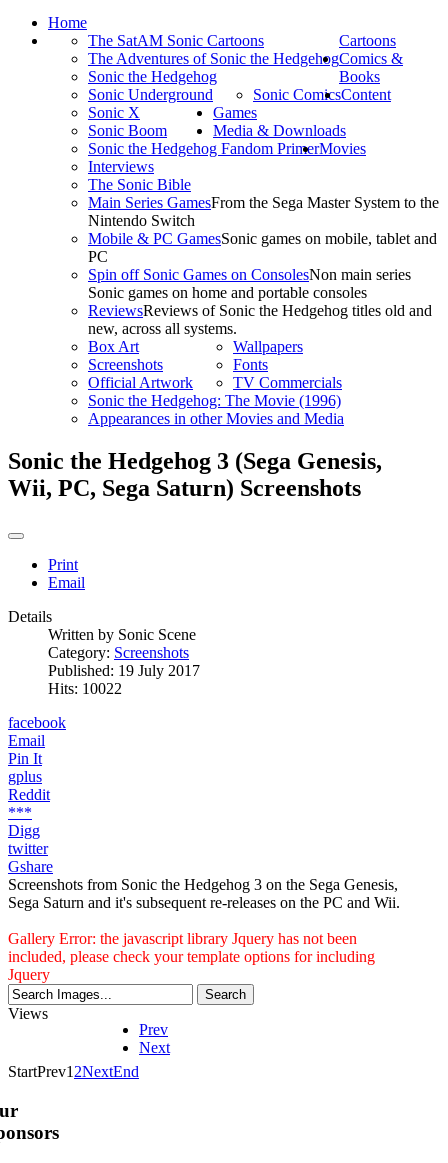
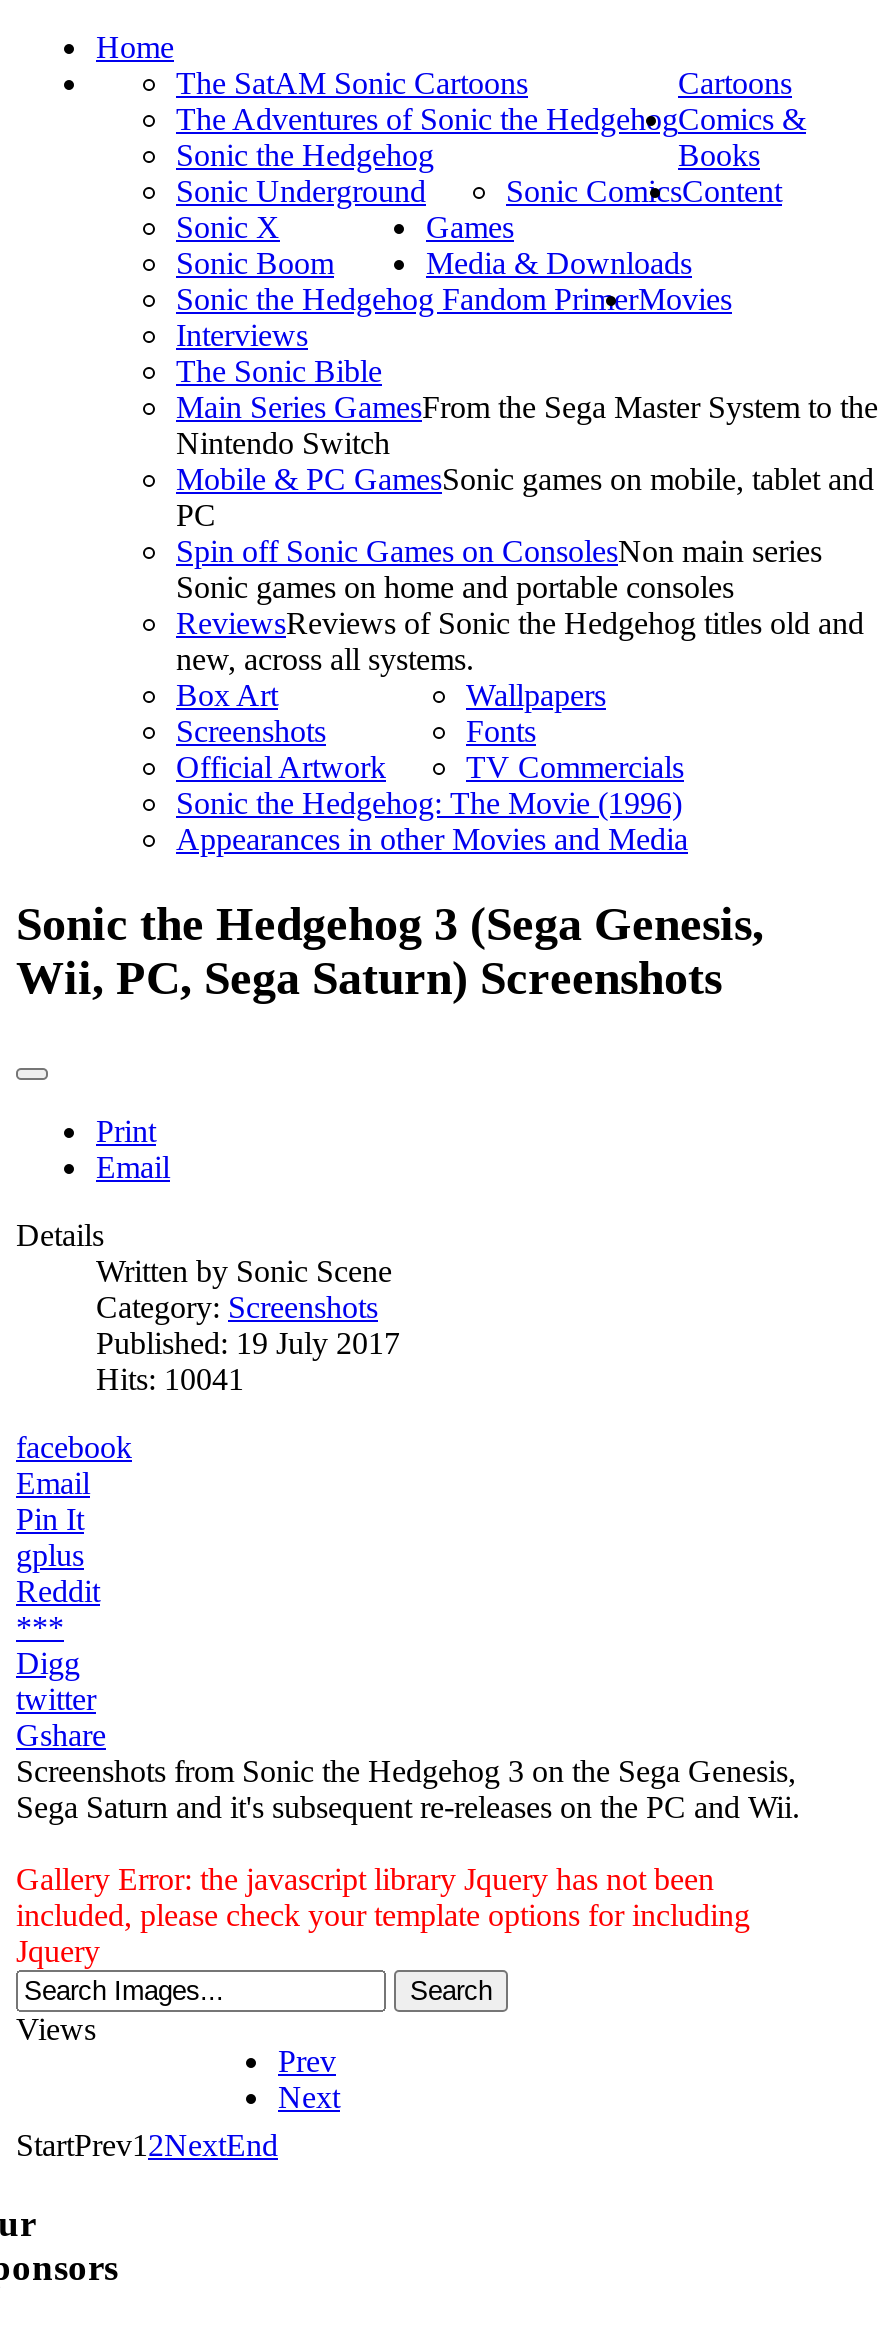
- Hits: 10022
+ Hits: 10041
